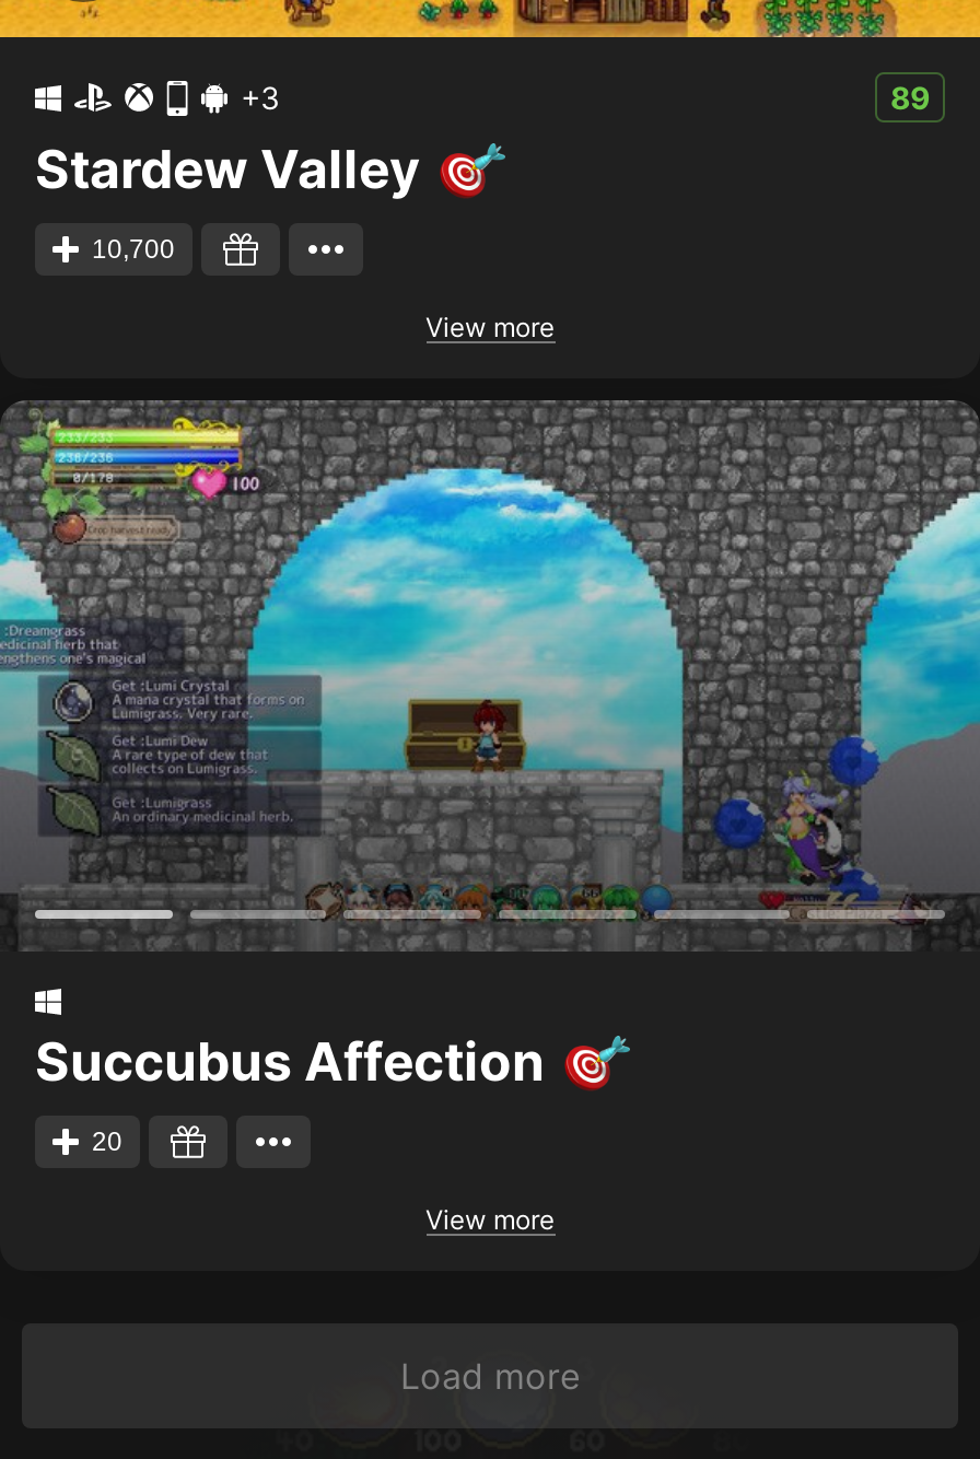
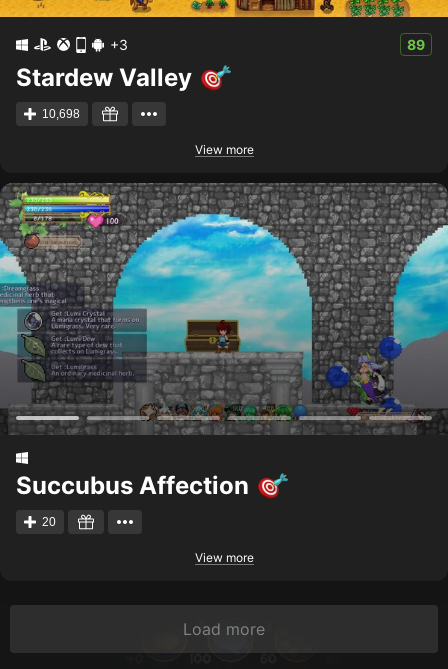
- 10,700
+ 10,698
